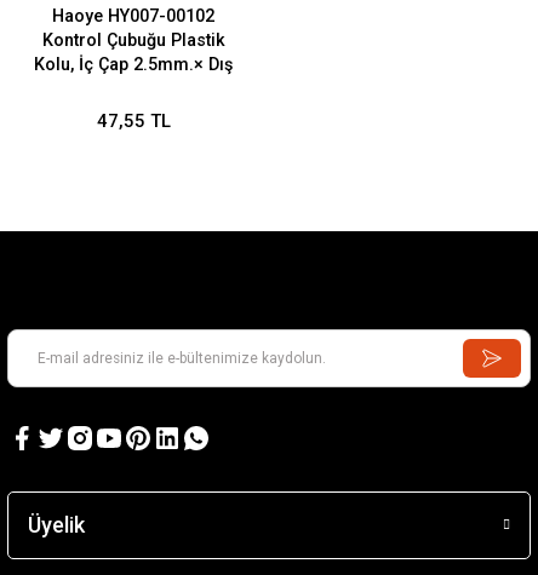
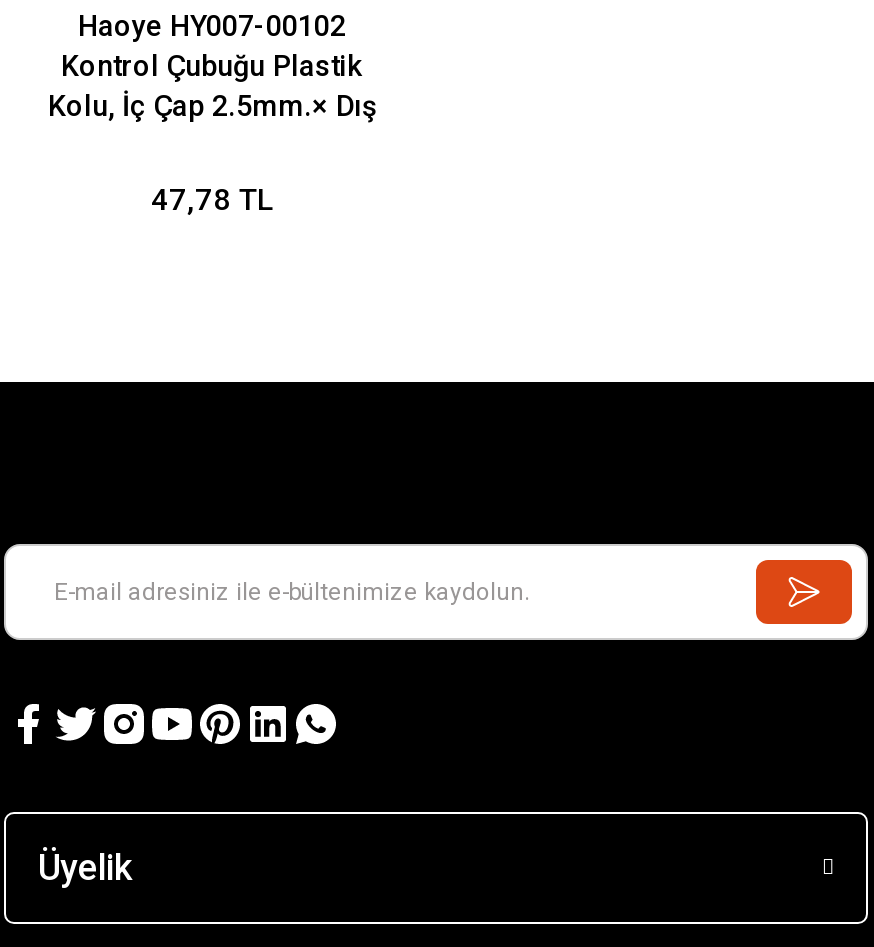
- 47,55 TL
+ 47,78 TL
